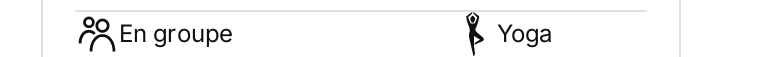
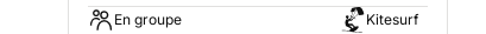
- Yoga
+ Kitesurf
